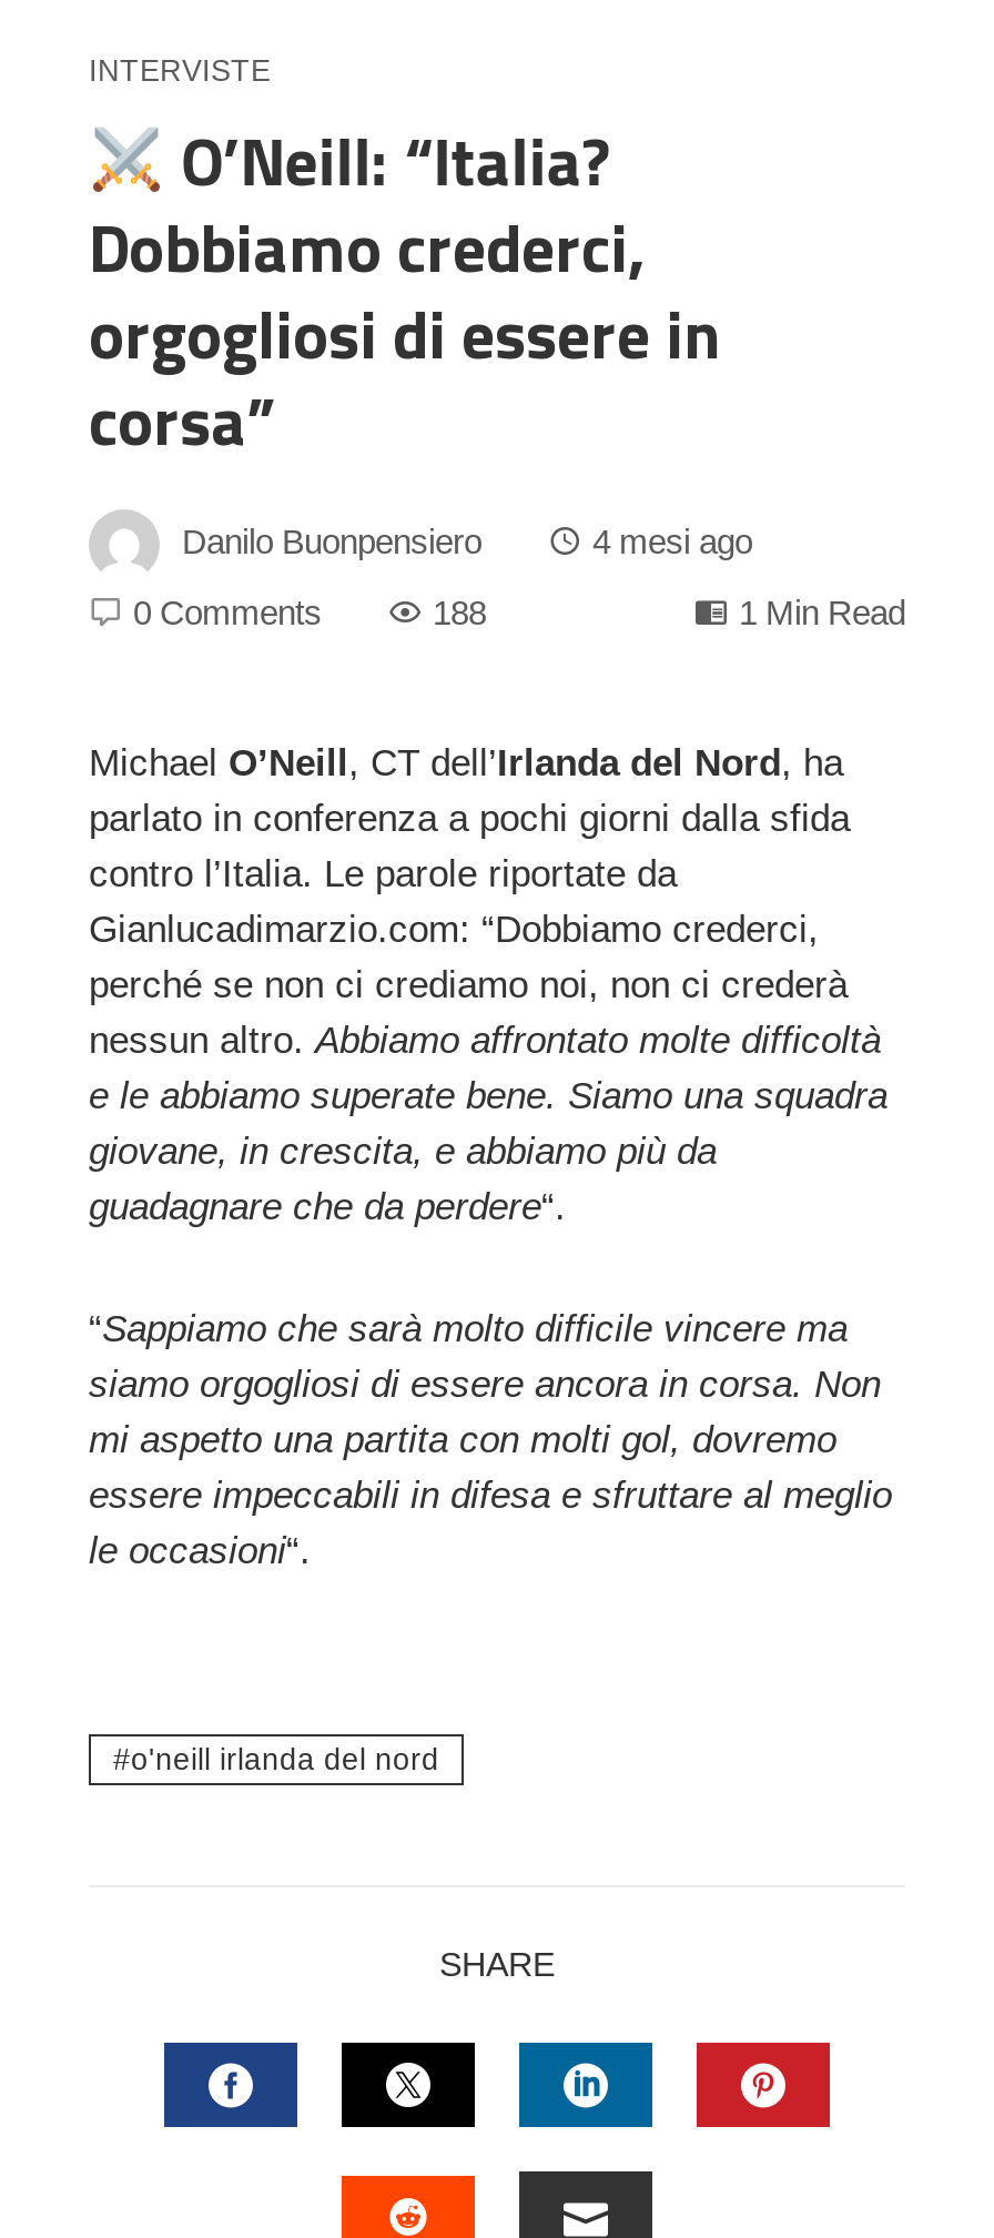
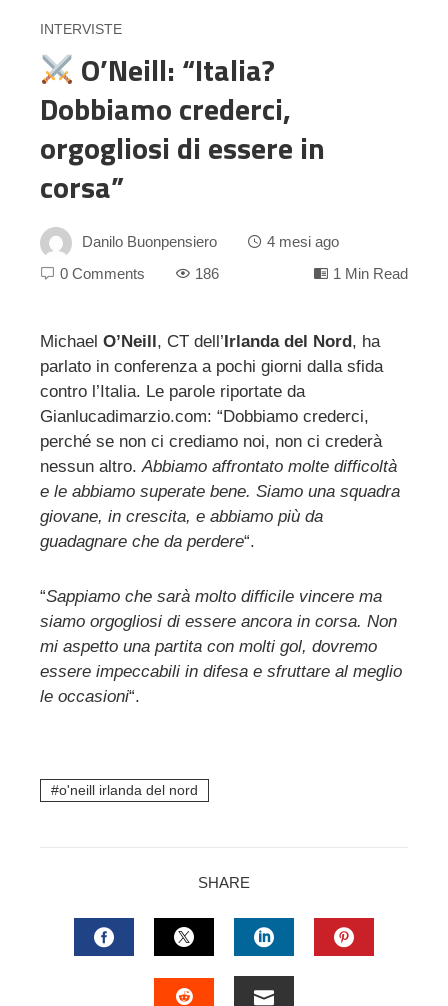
- 188
+ 186
